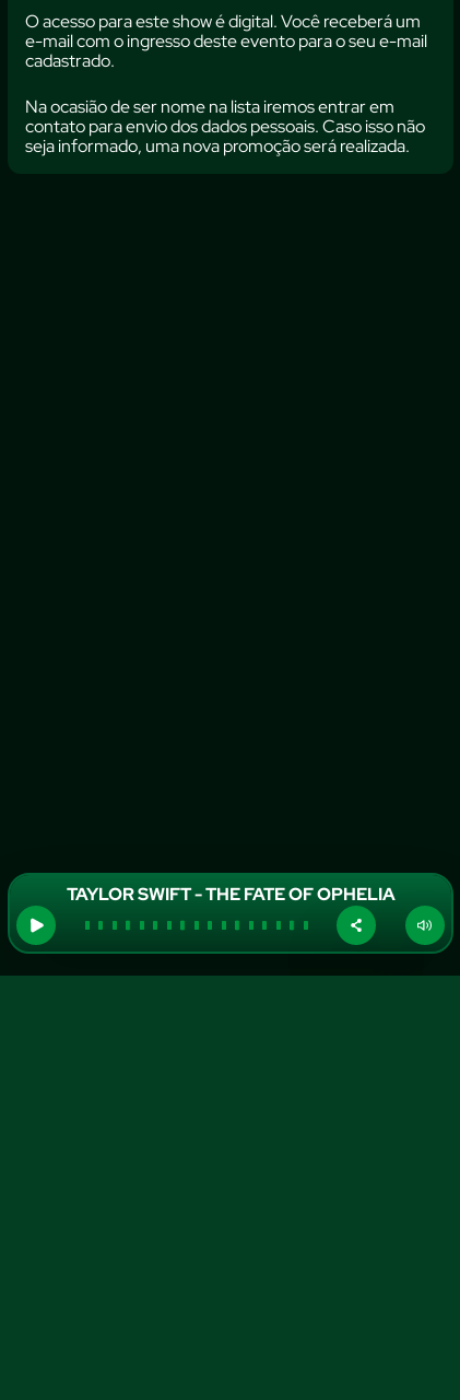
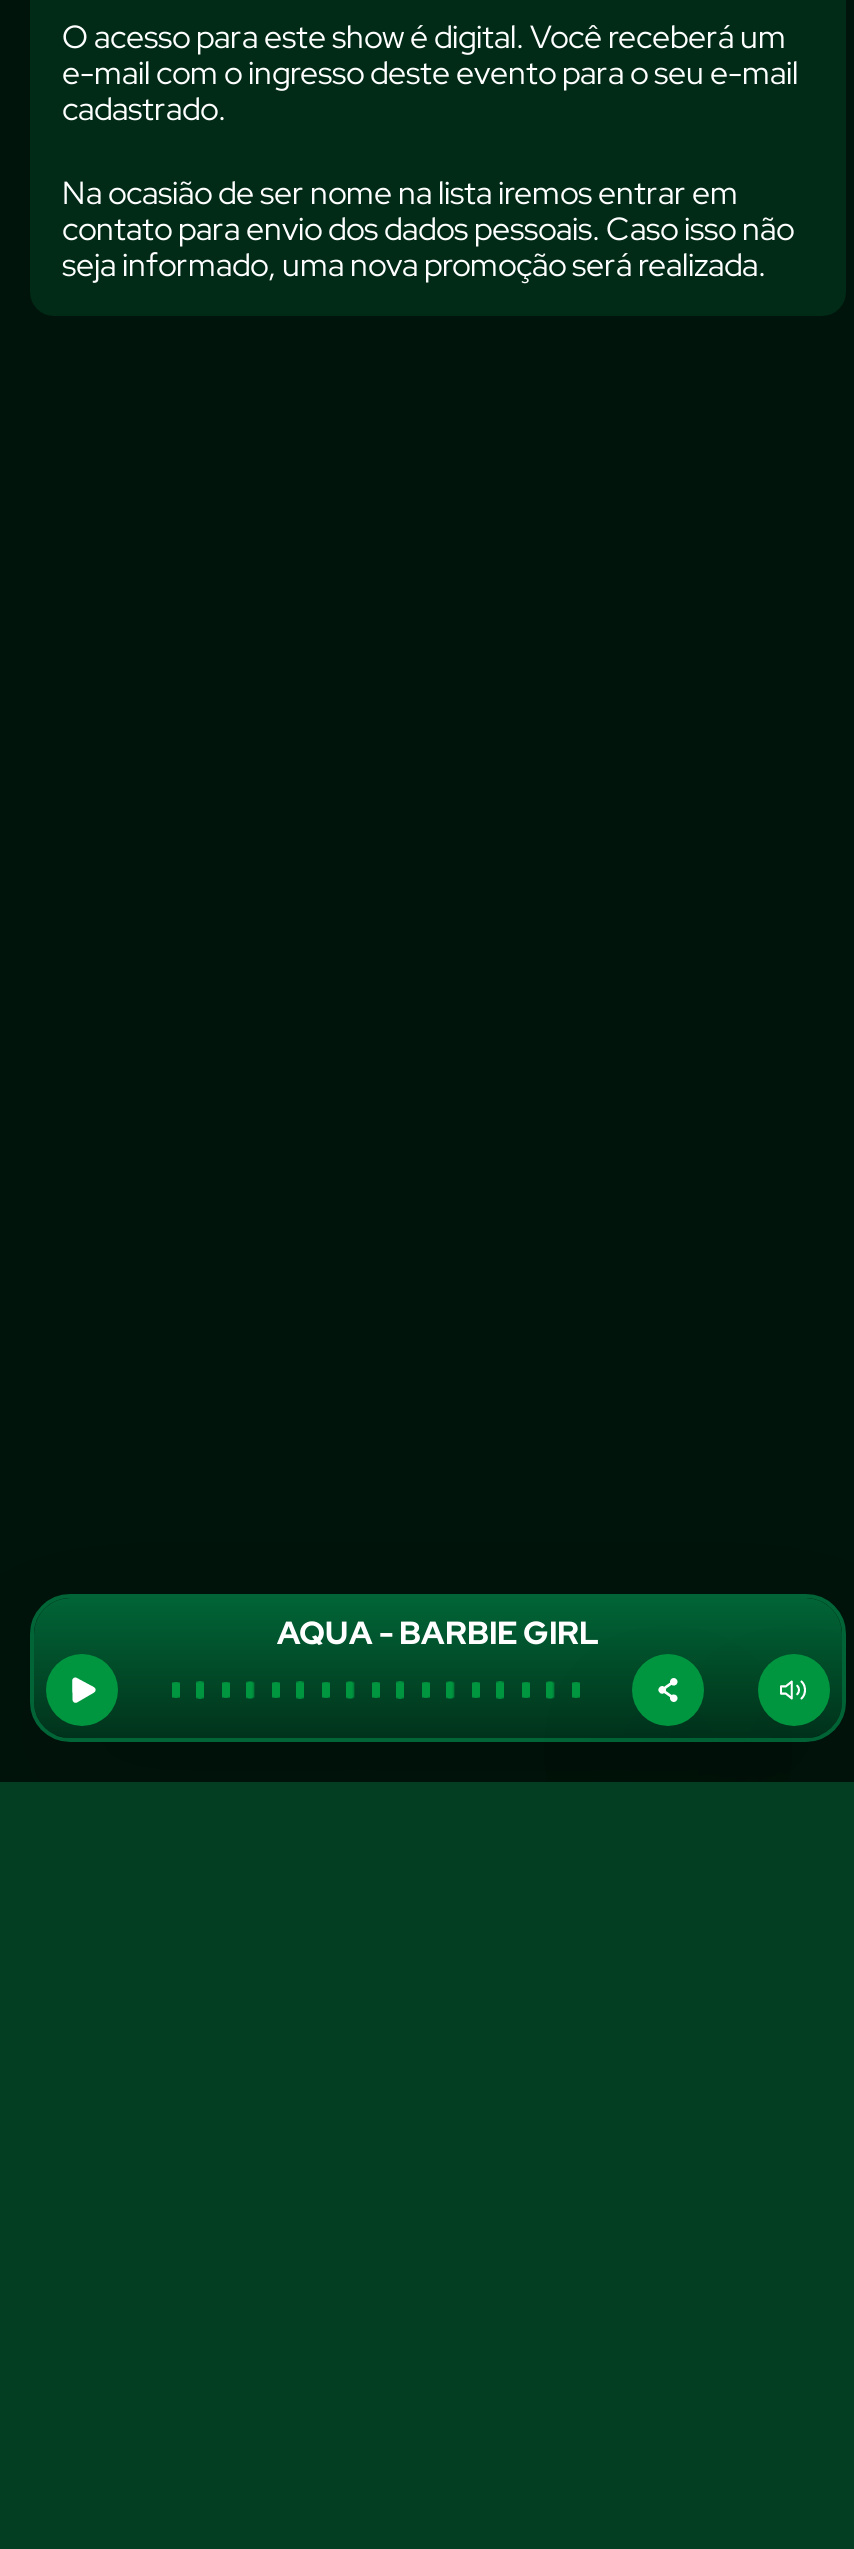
- TAYLOR SWIFT - THE FATE OF OPHELIA
+ AQUA - BARBIE GIRL
